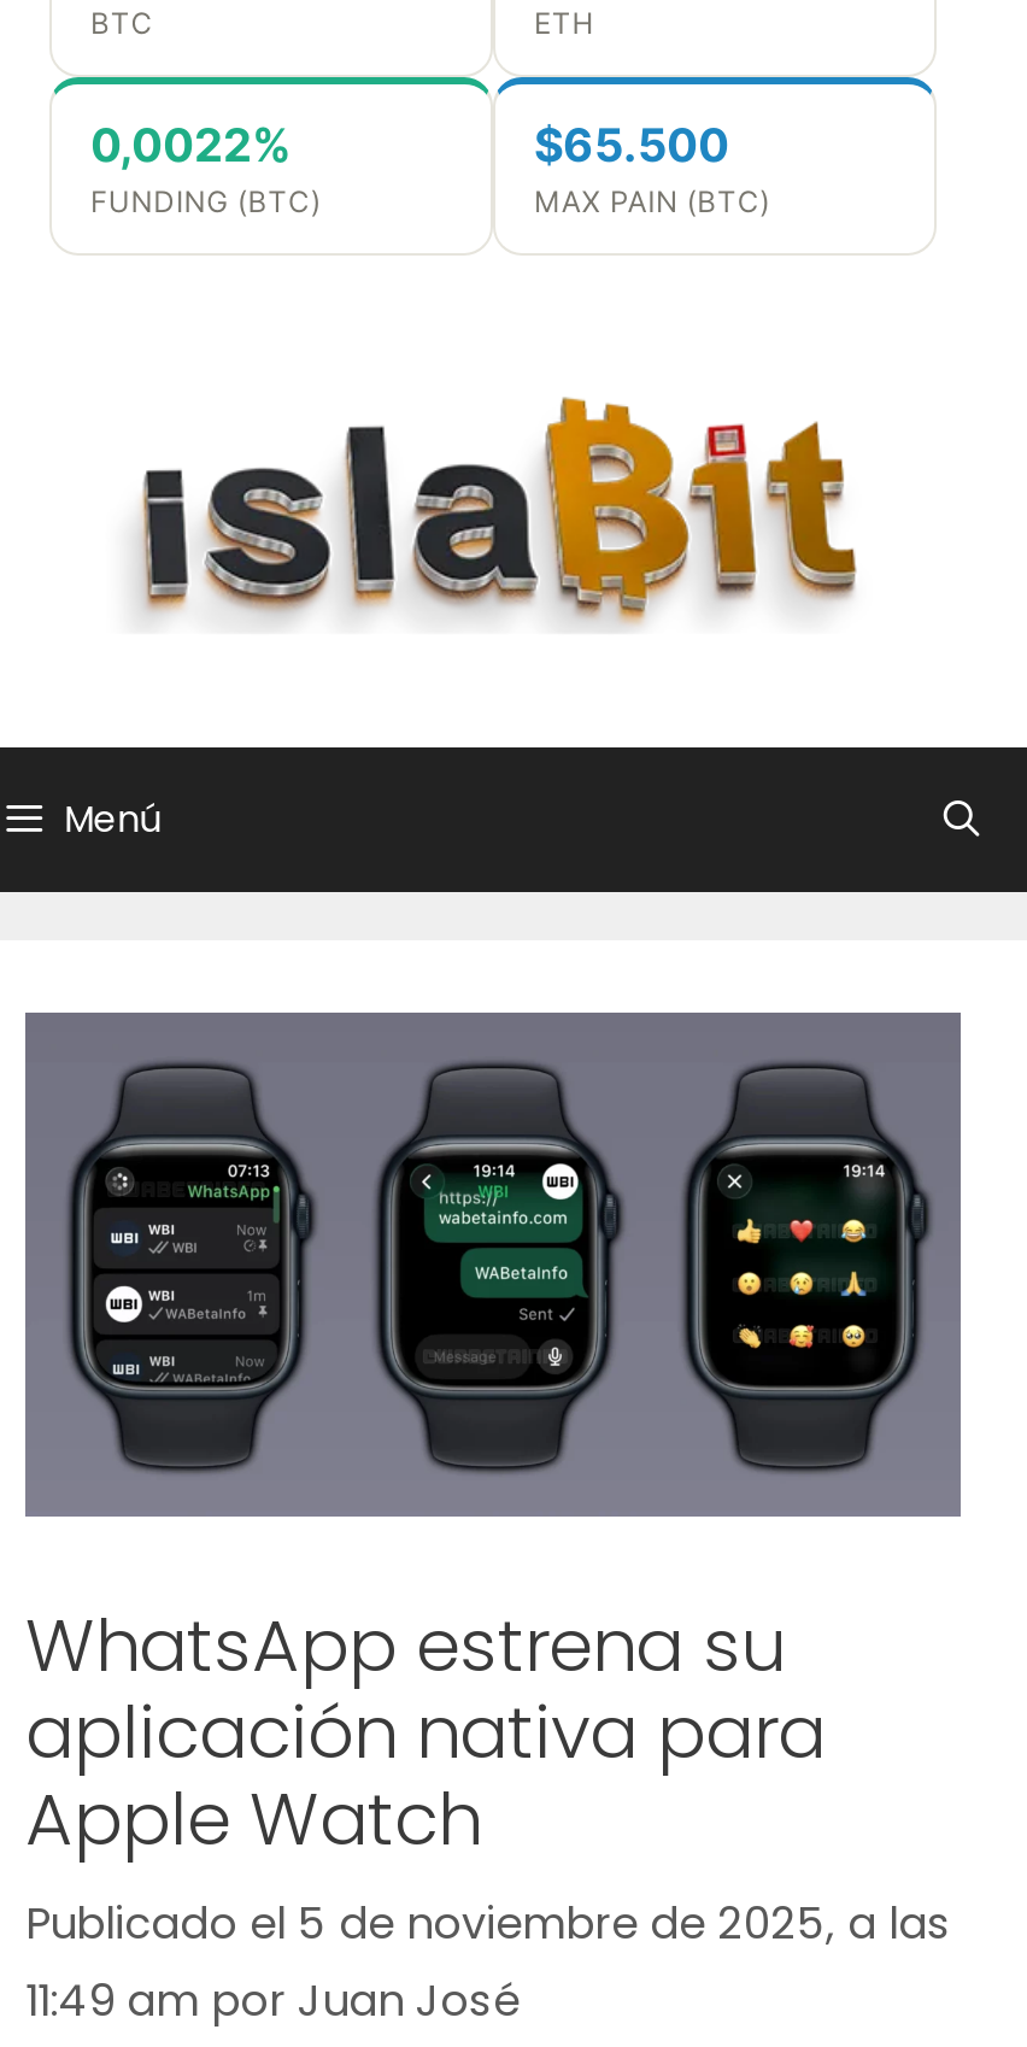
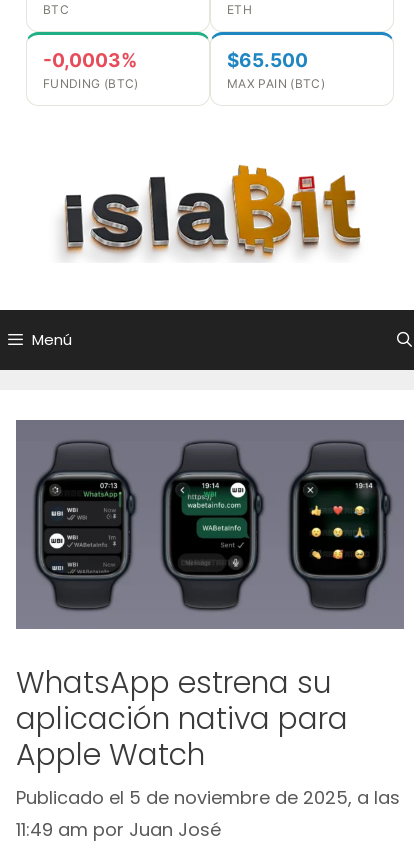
- 0,0022%
+ -0,0003%
